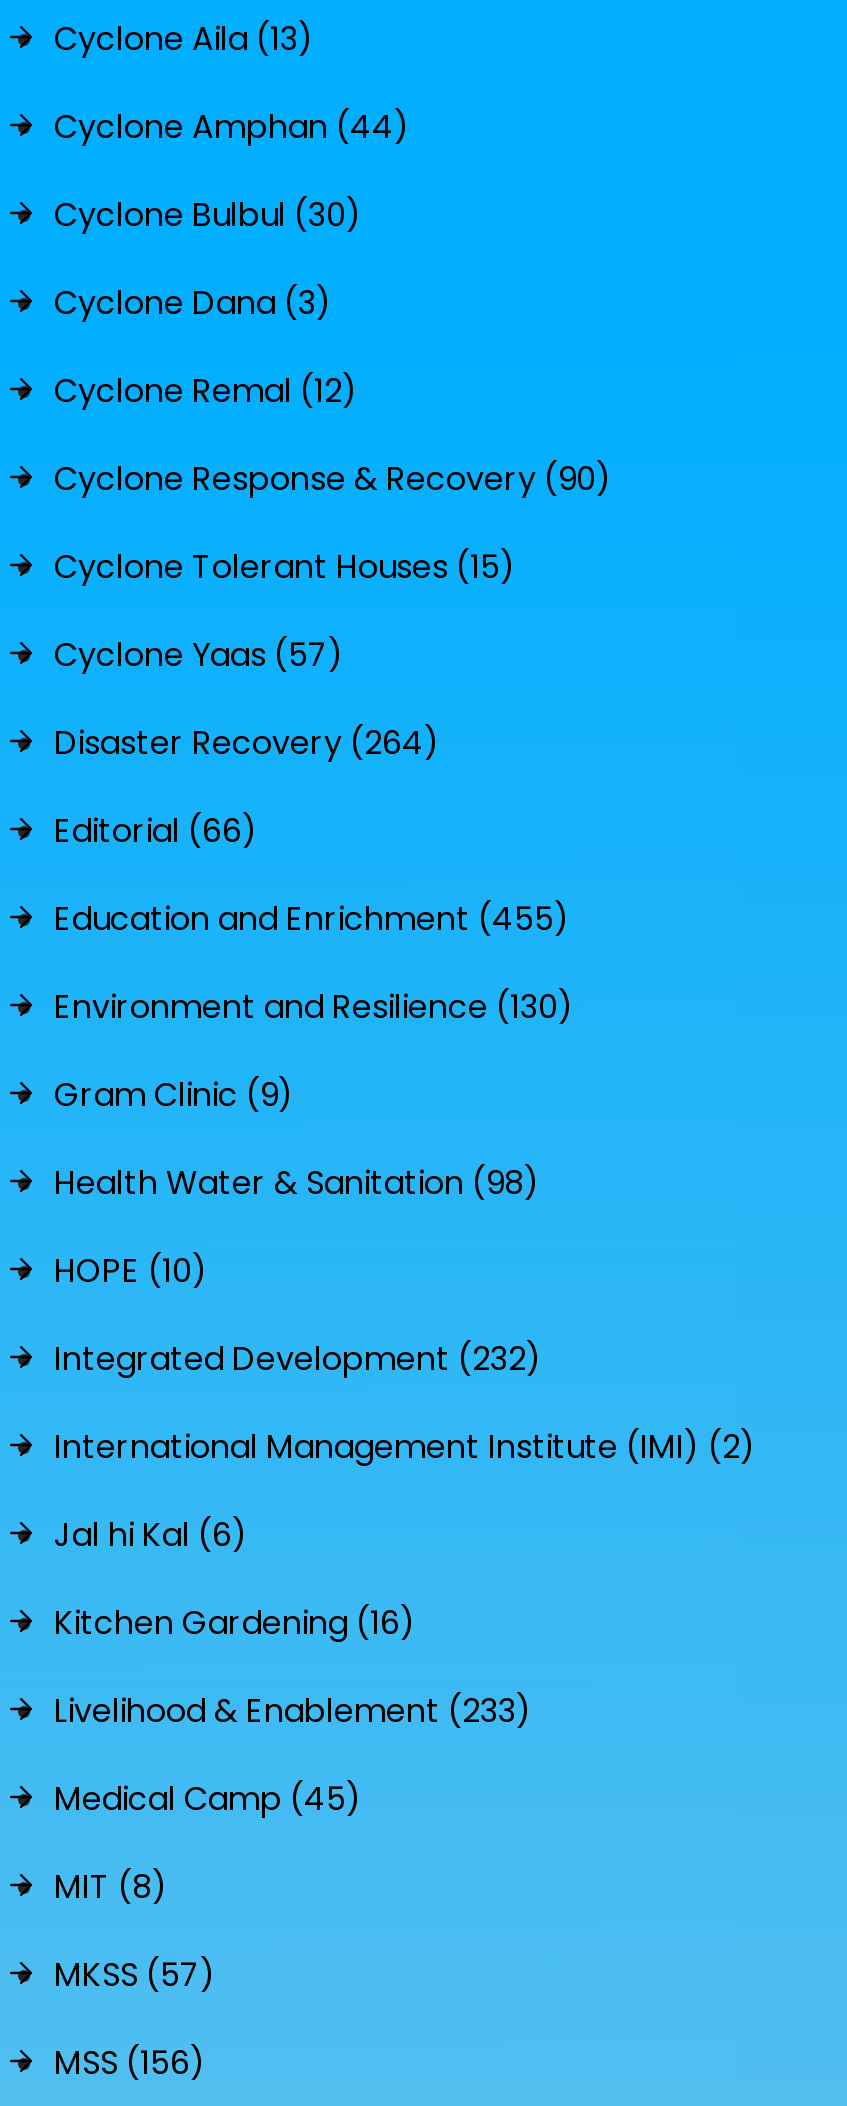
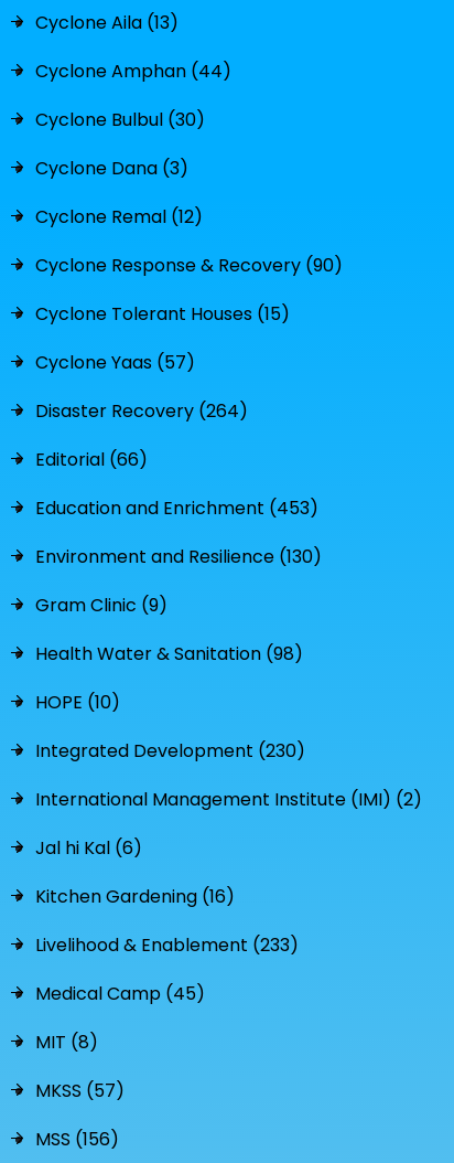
- Education and Enrichment (455)
+ Education and Enrichment (453)

- Integrated Development (232)
+ Integrated Development (230)
